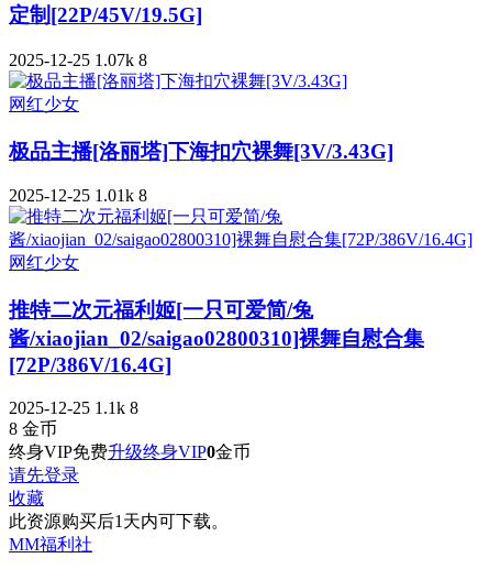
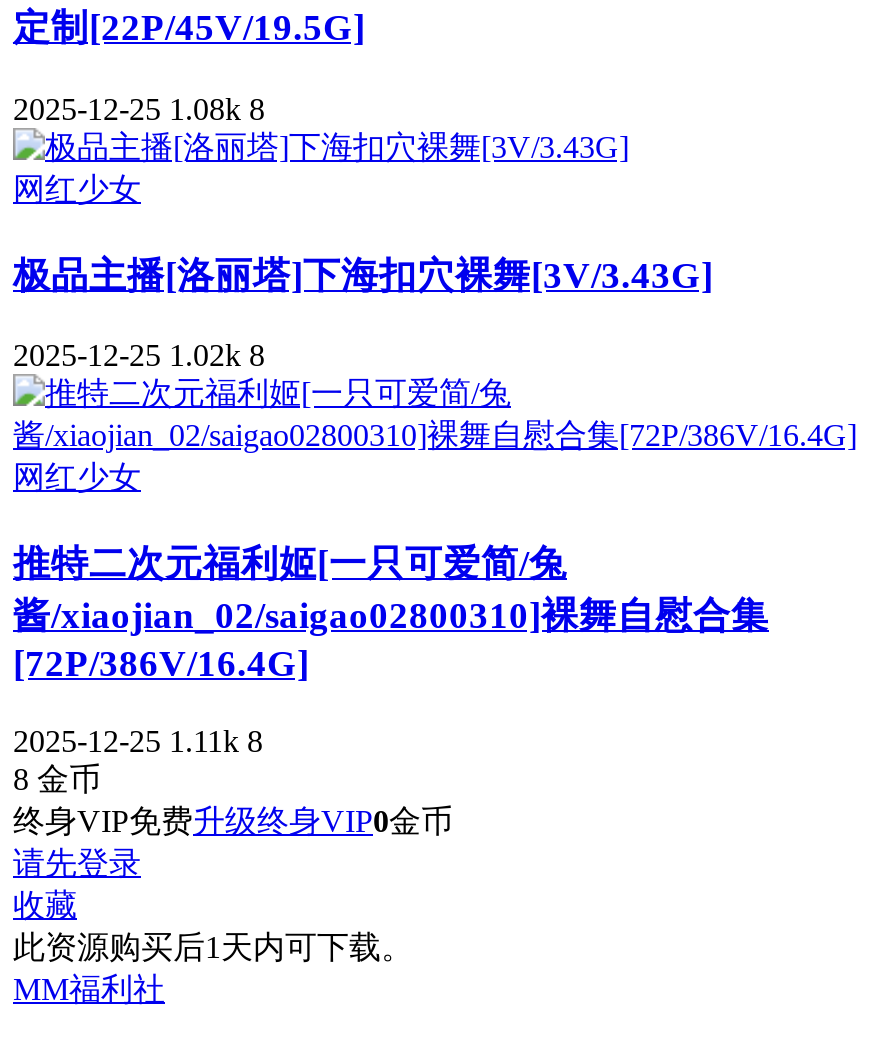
- 2025-12-25 1.07k 8
+ 2025-12-25 1.08k 8

- 2025-12-25 1.01k 8
+ 2025-12-25 1.02k 8

- 2025-12-25 1.1k 8
+ 2025-12-25 1.11k 8
